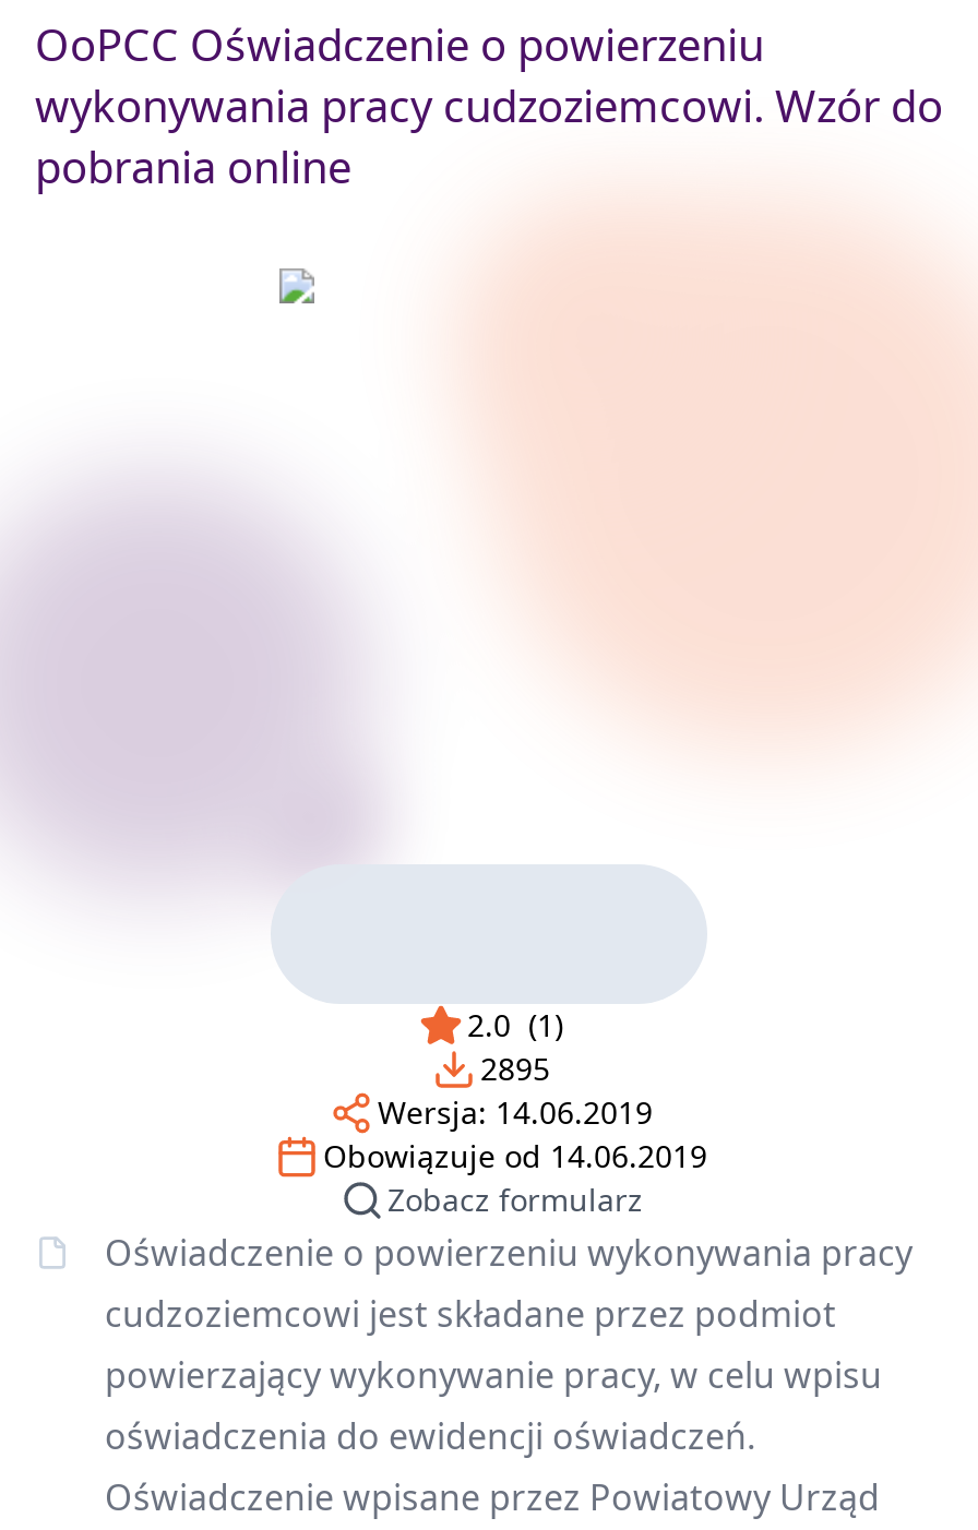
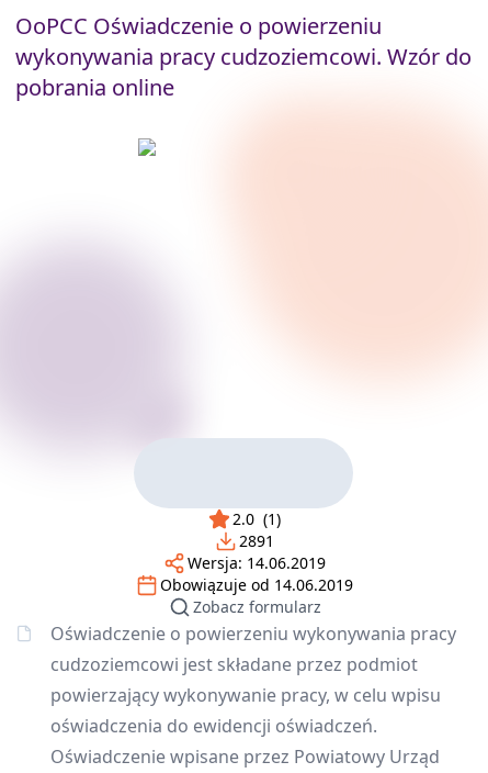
- 2895
+ 2891
